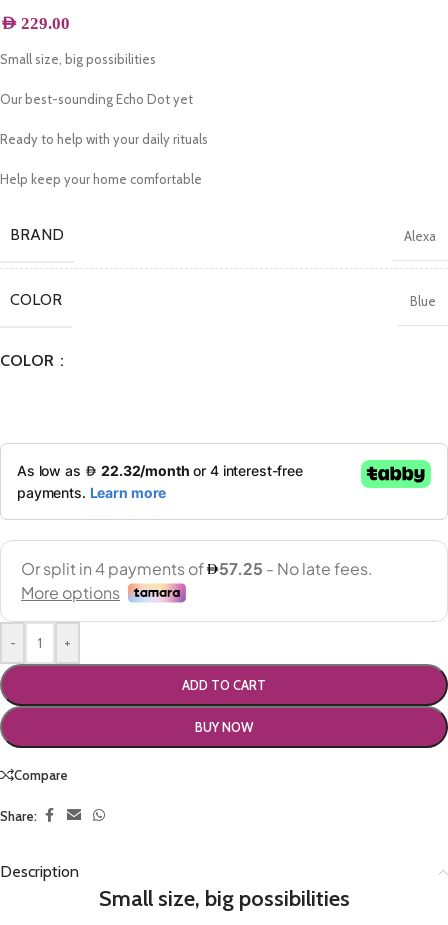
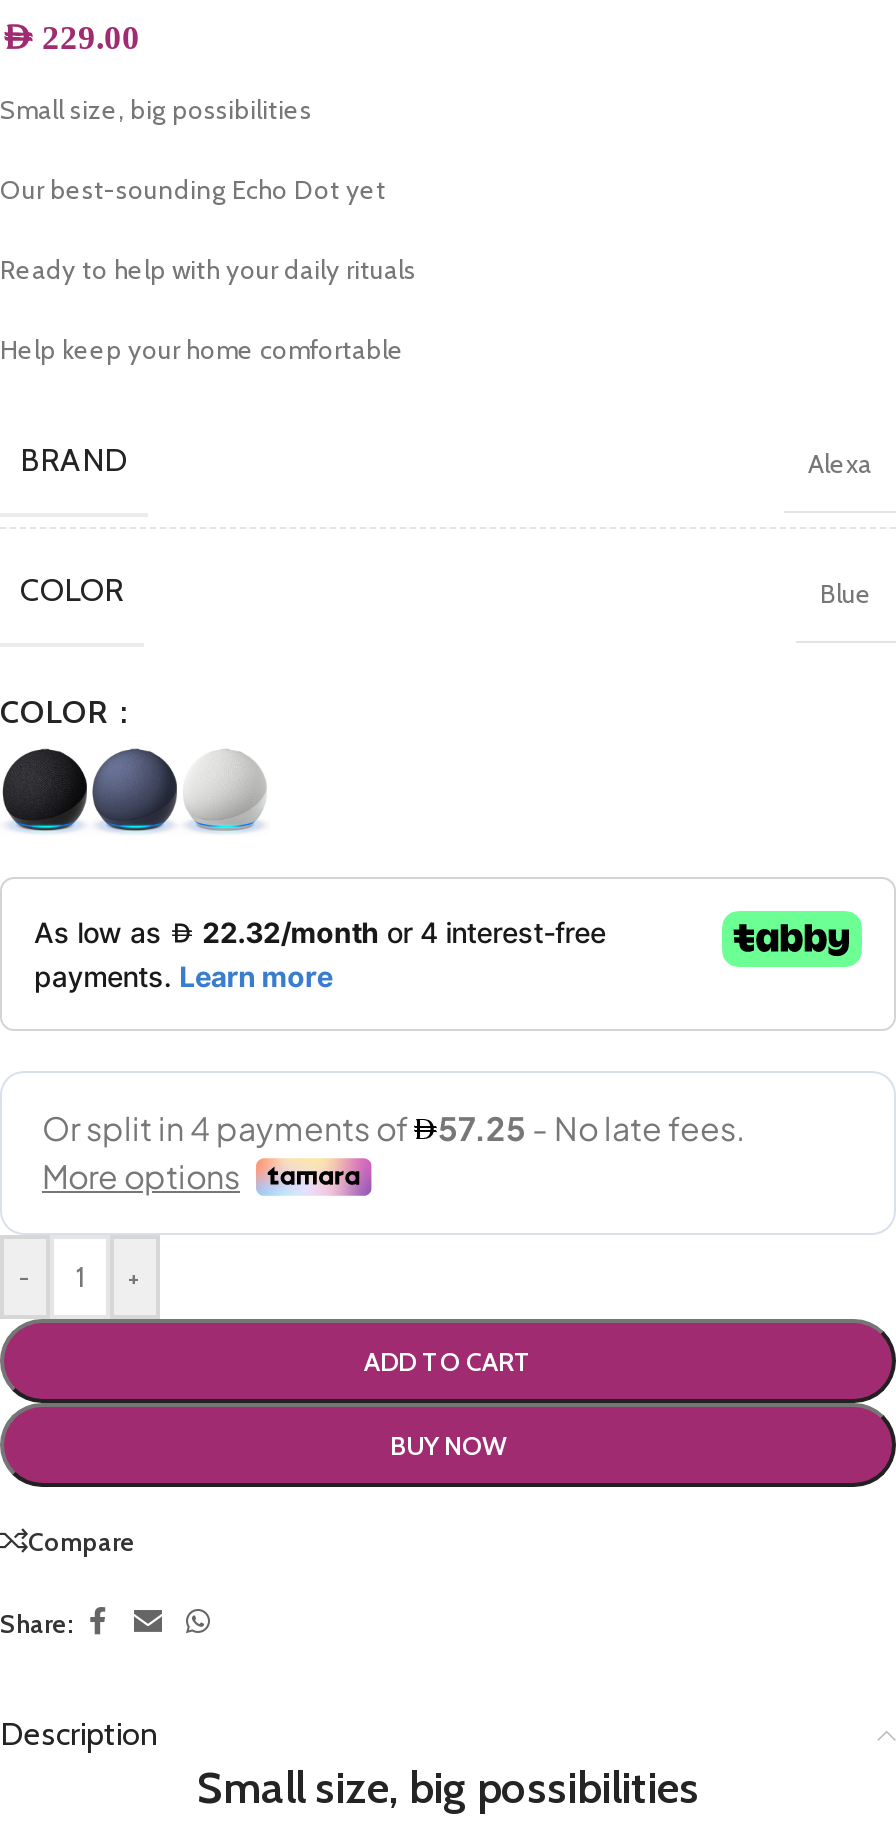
+ [image]
